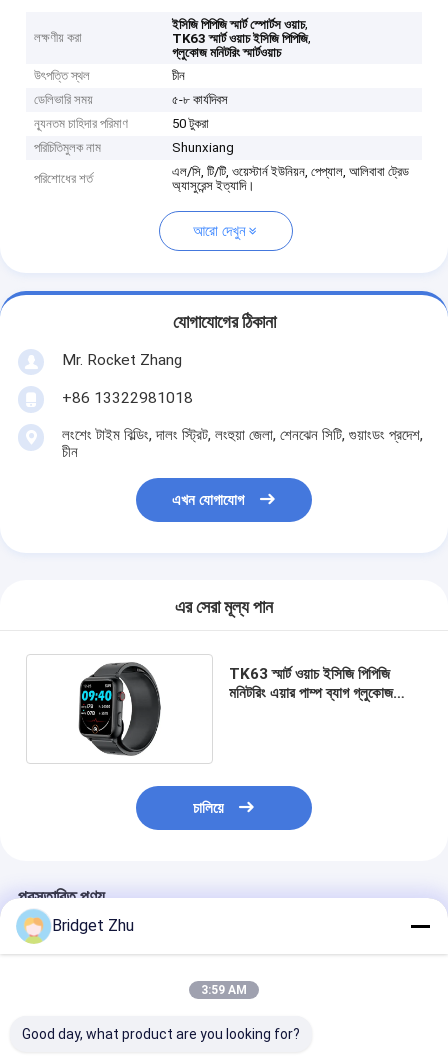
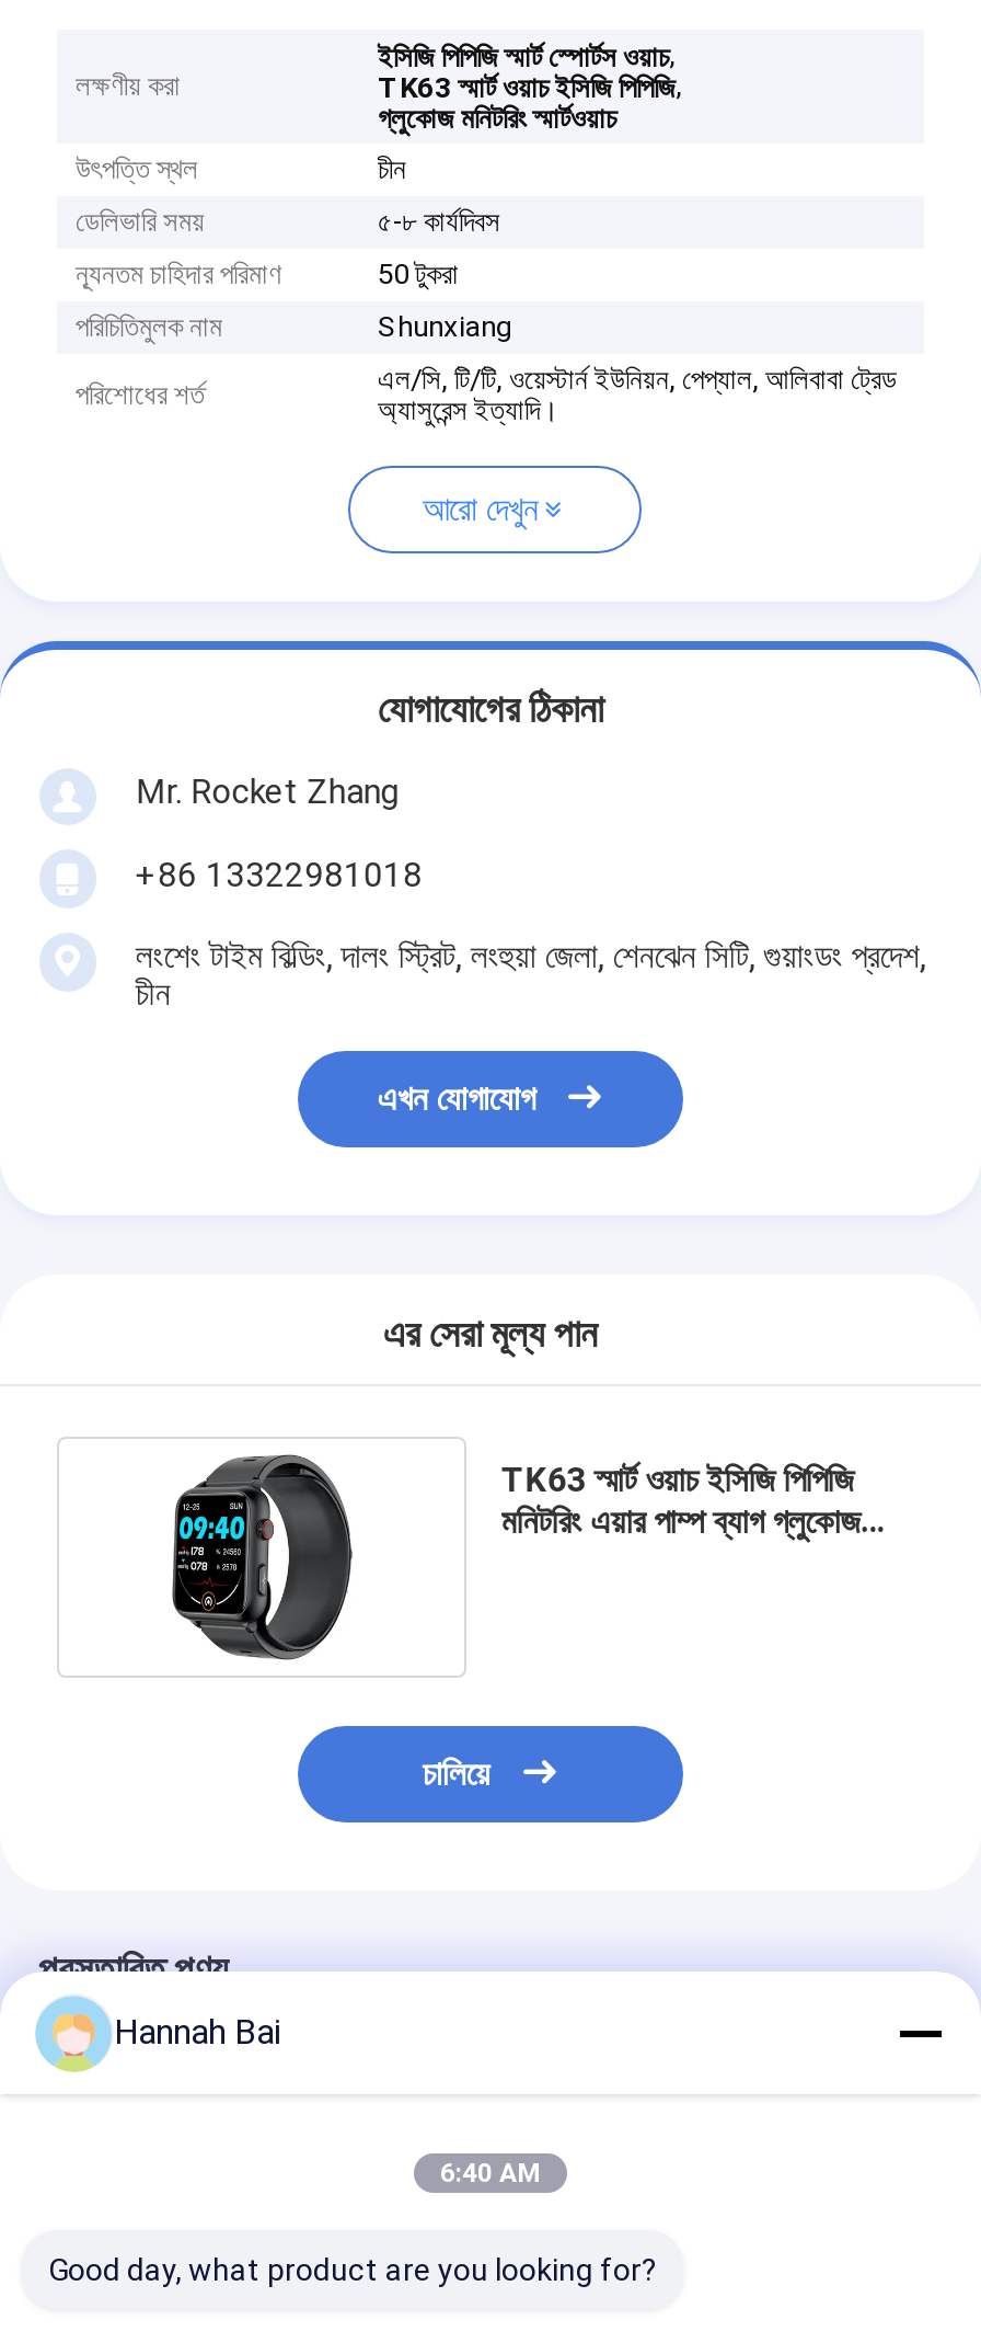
- Bridget Zhu
+ Hannah Bai

- 3:59 AM
+ 6:40 AM
